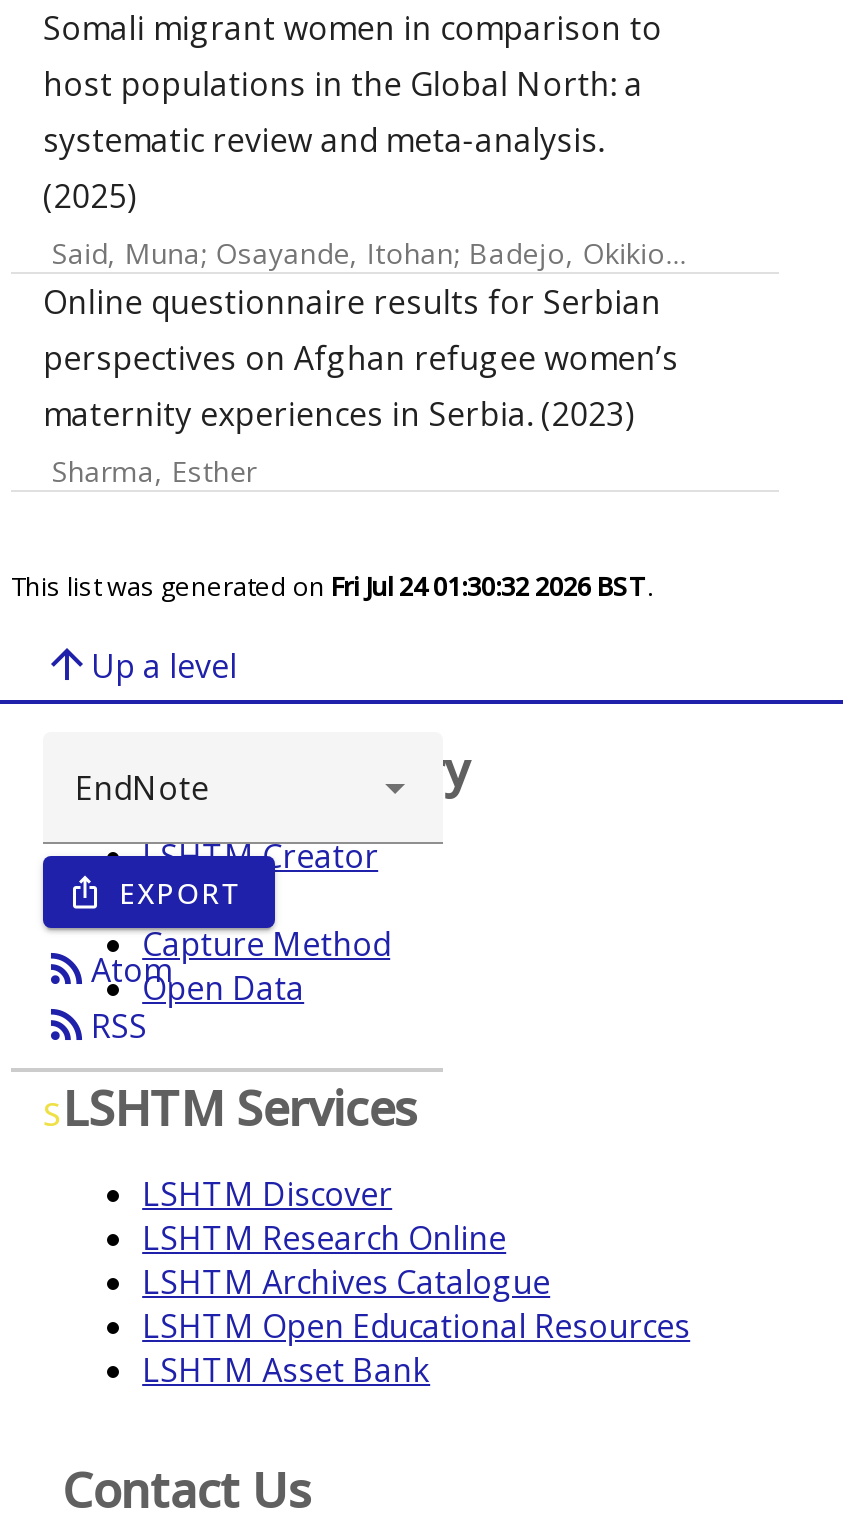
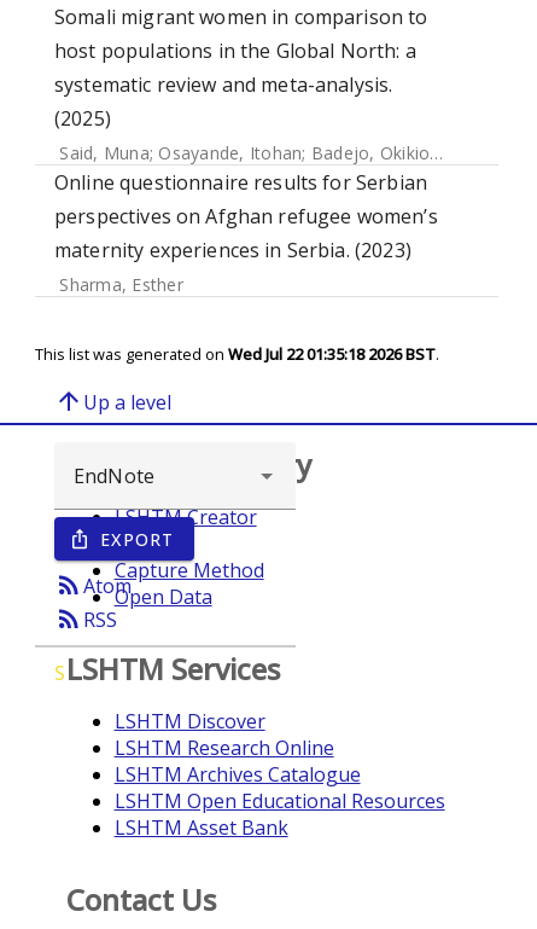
- This list was generated on Fri Jul 24 01:30:32 2026 BST.
+ This list was generated on Wed Jul 22 01:35:18 2026 BST.
